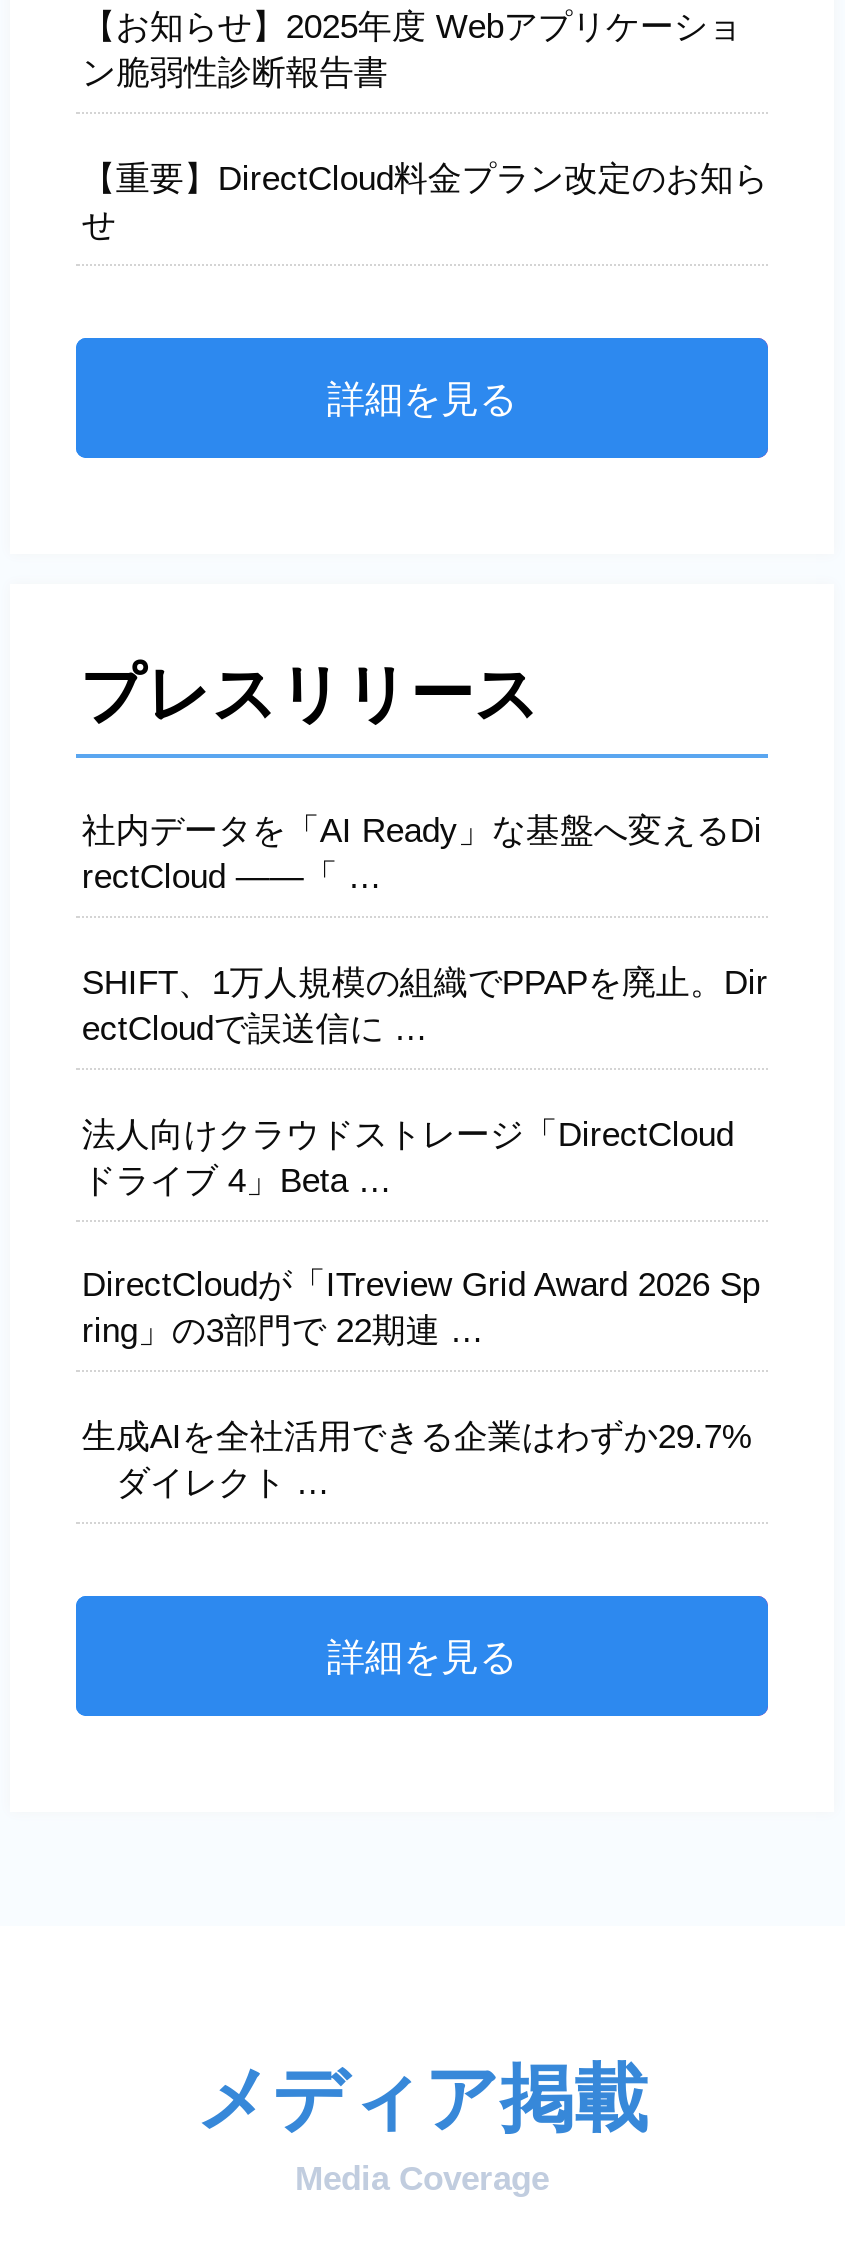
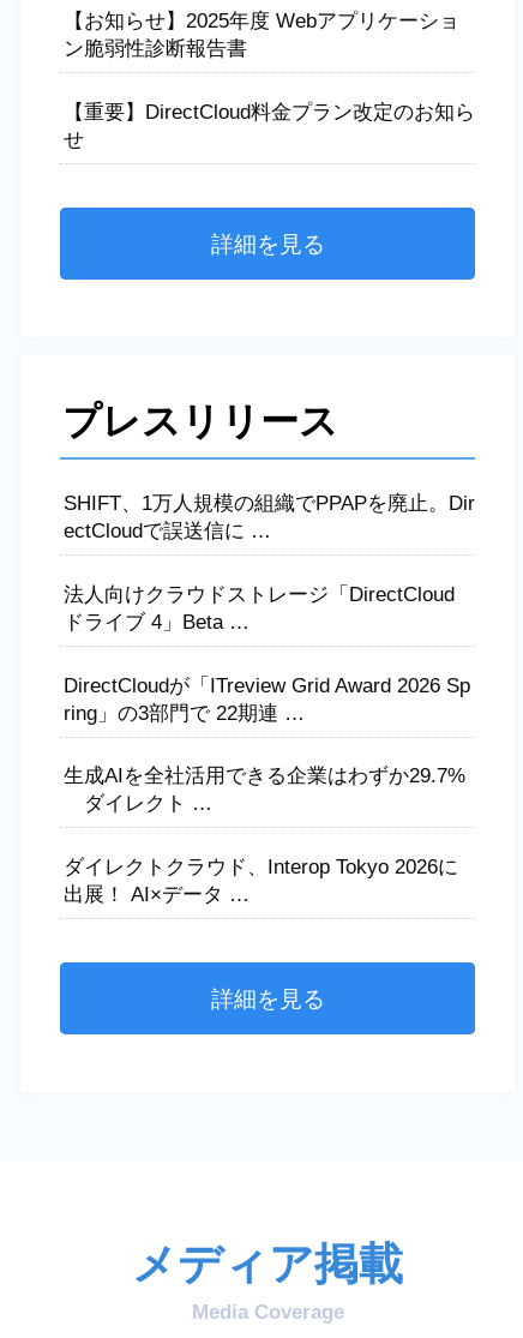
- 社内データを「AI Ready」な基盤へ変えるDi
- rectCloud ——「 …

moved up: SHIFT、1万人規模の組織でPPAPを廃止。Dir | ectCloudで誤送信に … | 法人向けクラウドストレージ「DirectCloud | ドライブ 4」Beta … | DirectCloudが「ITreview Grid Award 2026 Sp | ring」の3部門で 22期連 … | 生成AIを全社活用できる企業はわずか29.7% | ダイレクト …

+ ダイレクトクラウド、Interop Tokyo 2026に
+ 出展！ AI×データ …
